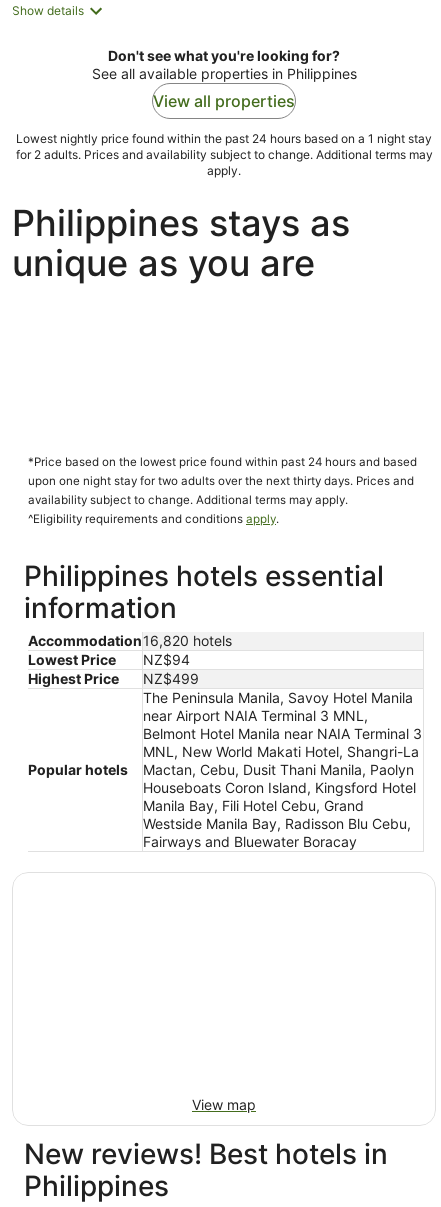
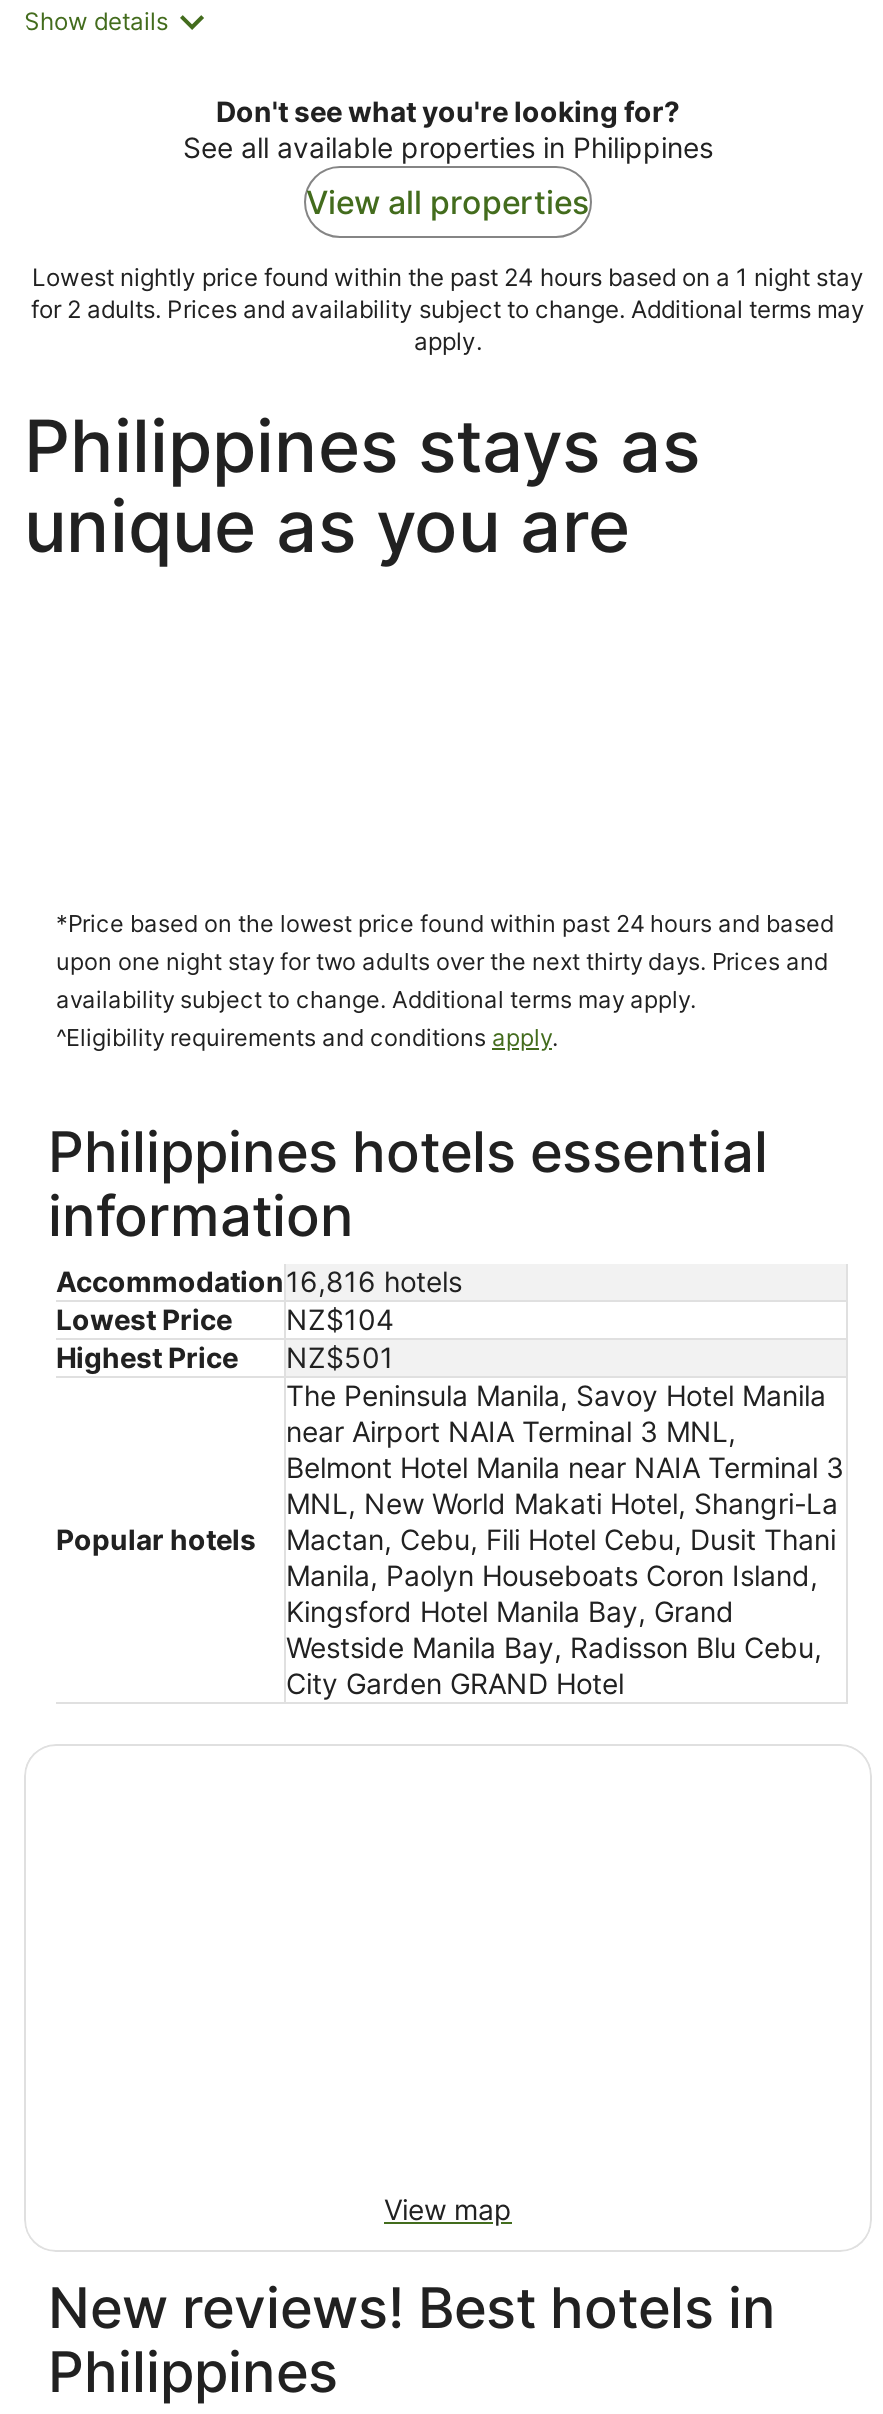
- Accommodation 16,820 hotels
+ Accommodation 16,816 hotels

- Lowest Price NZ$94
+ Lowest Price NZ$104

- Highest Price NZ$499
+ Highest Price NZ$501

- Mactan, Cebu, Dusit Thani Manila, Paolyn
- Houseboats Coron Island, Kingsford Hotel
- Manila Bay, Fili Hotel Cebu, Grand
+ Mactan, Cebu, Fili Hotel Cebu, Dusit Thani
+ Manila, Paolyn Houseboats Coron Island,
+ Kingsford Hotel Manila Bay, Grand

- Fairways and Bluewater Boracay
+ City Garden GRAND Hotel
